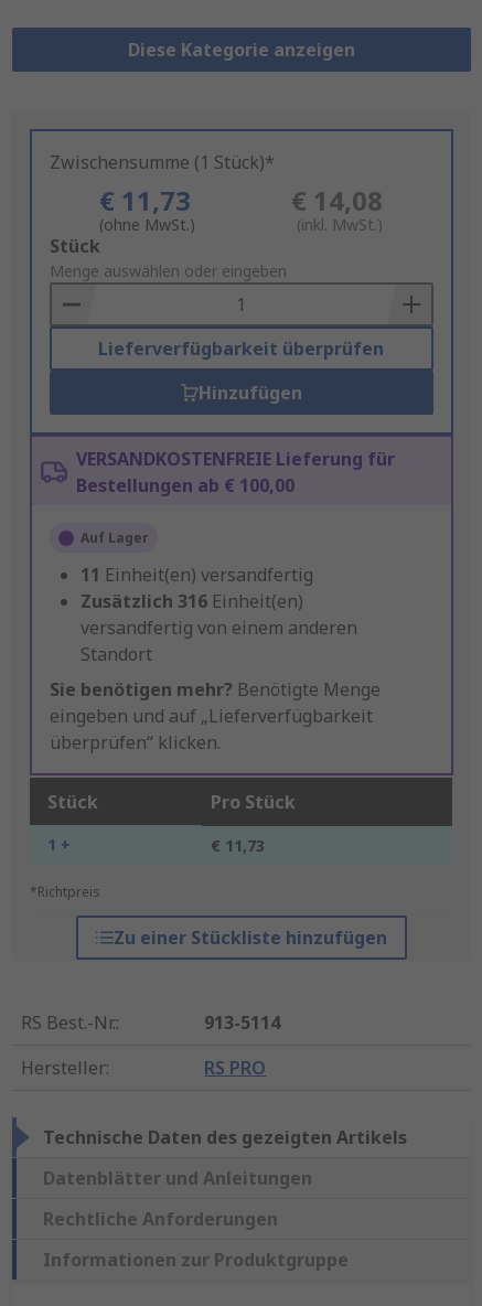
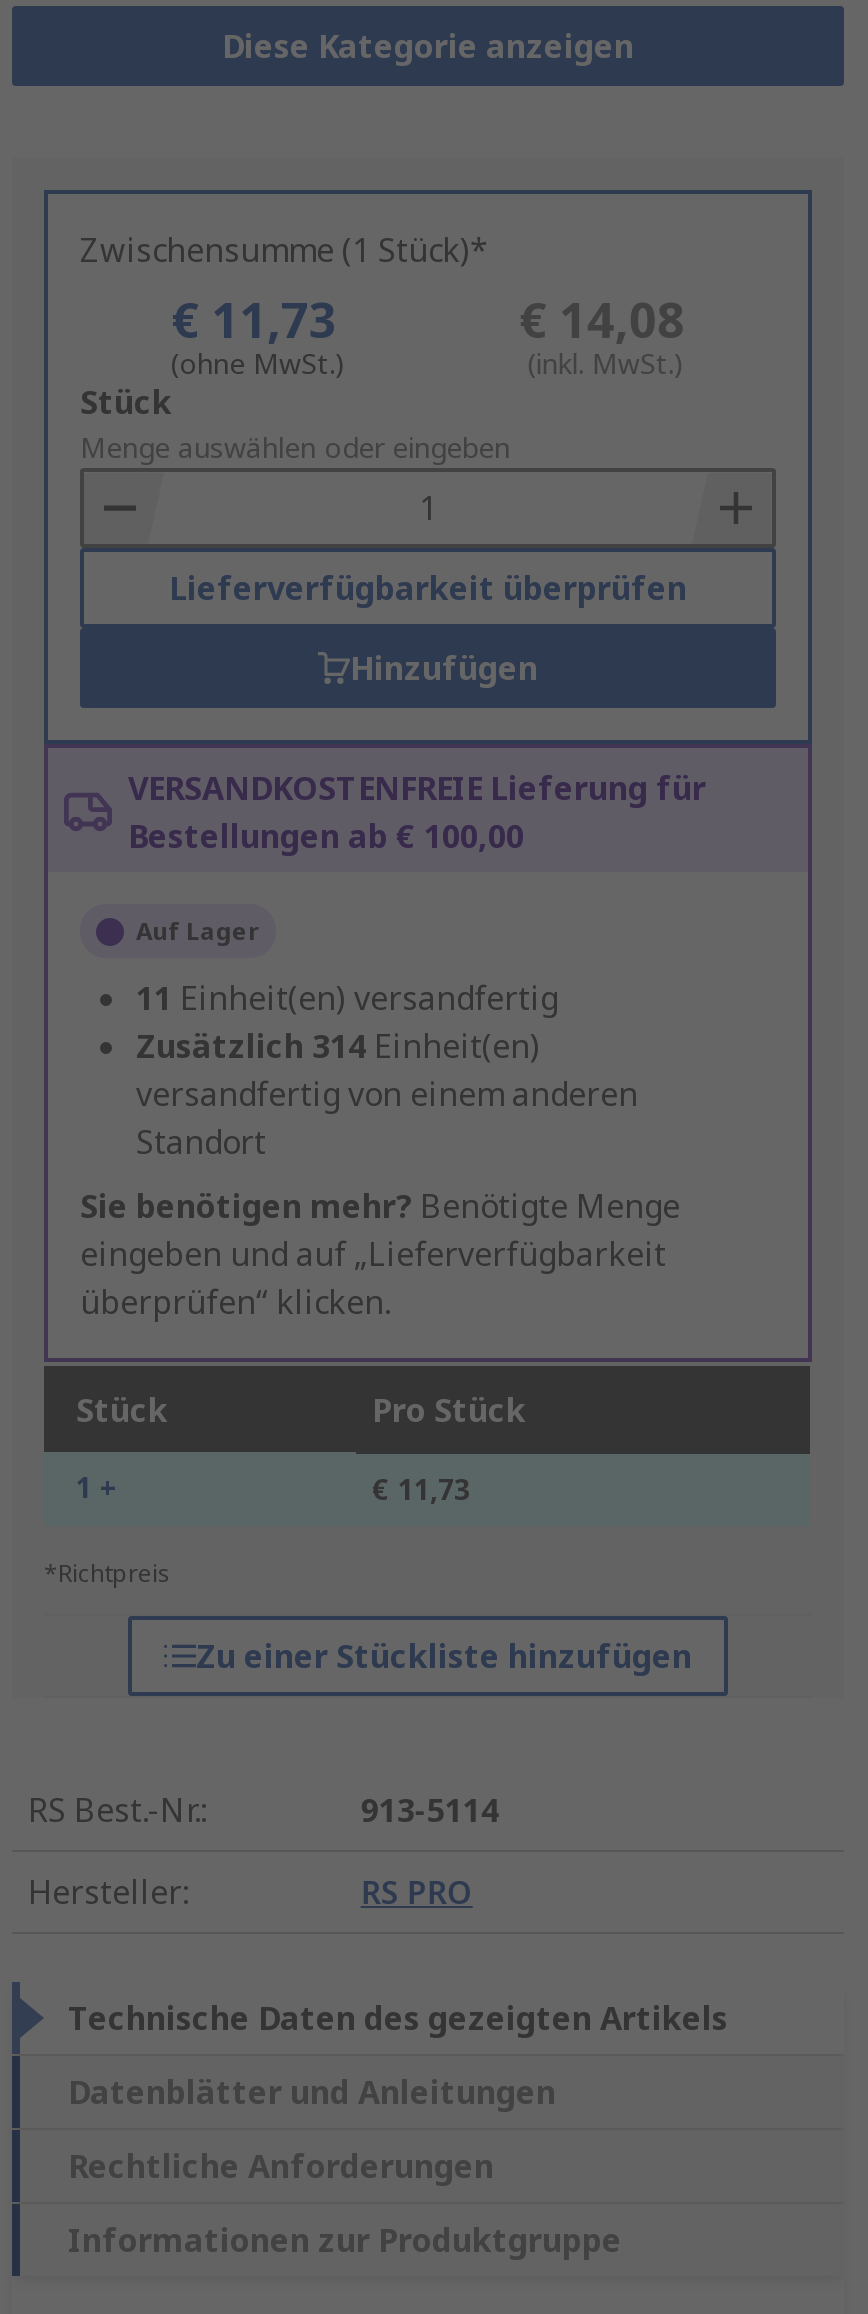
- Zusätzlich 316 Einheit(en)
+ Zusätzlich 314 Einheit(en)
